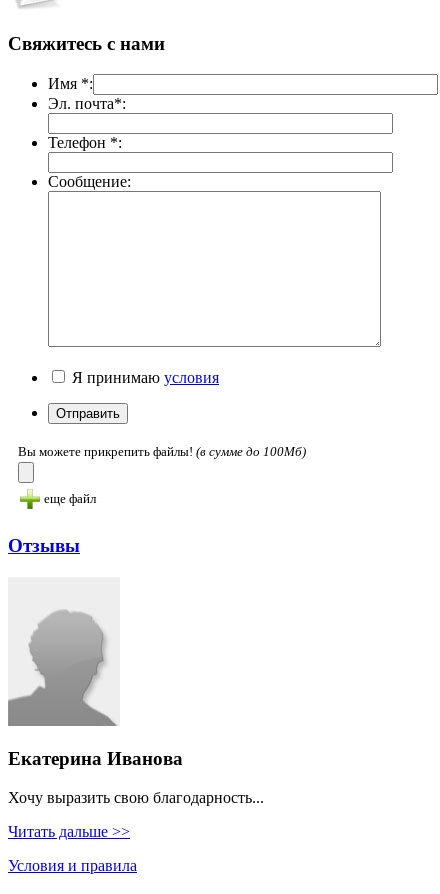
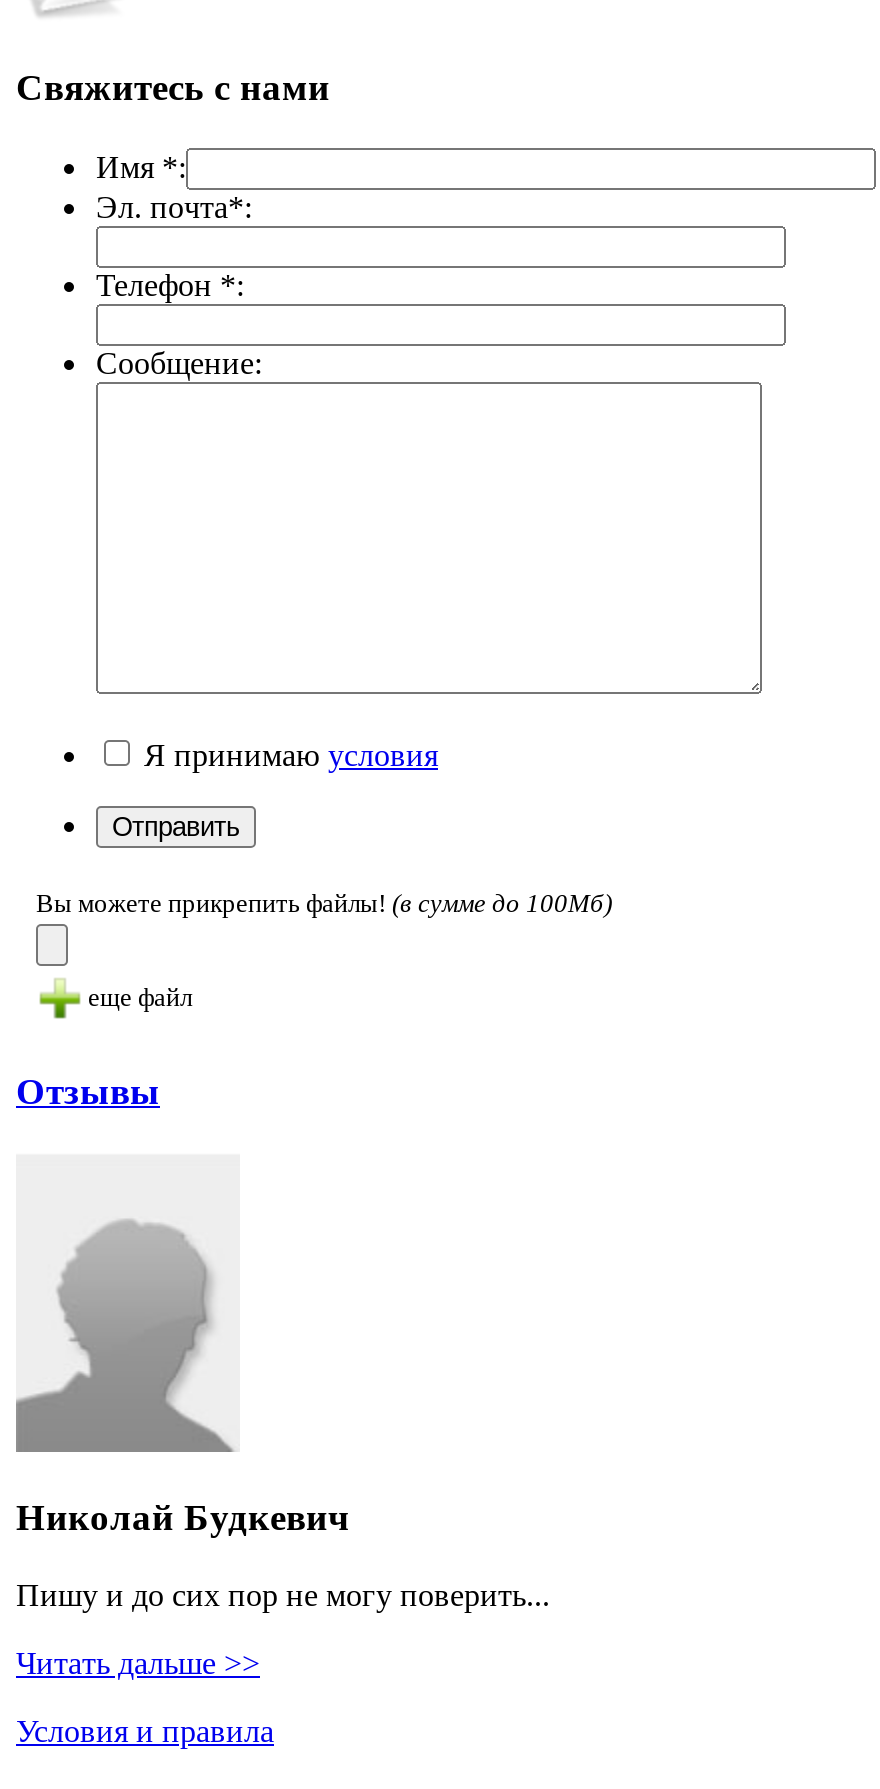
- Екатерина Иванова
+ Николай Будкевич

- Хочу выразить свою благодарность...
+ Пишу и до сих пор не могу поверить...
